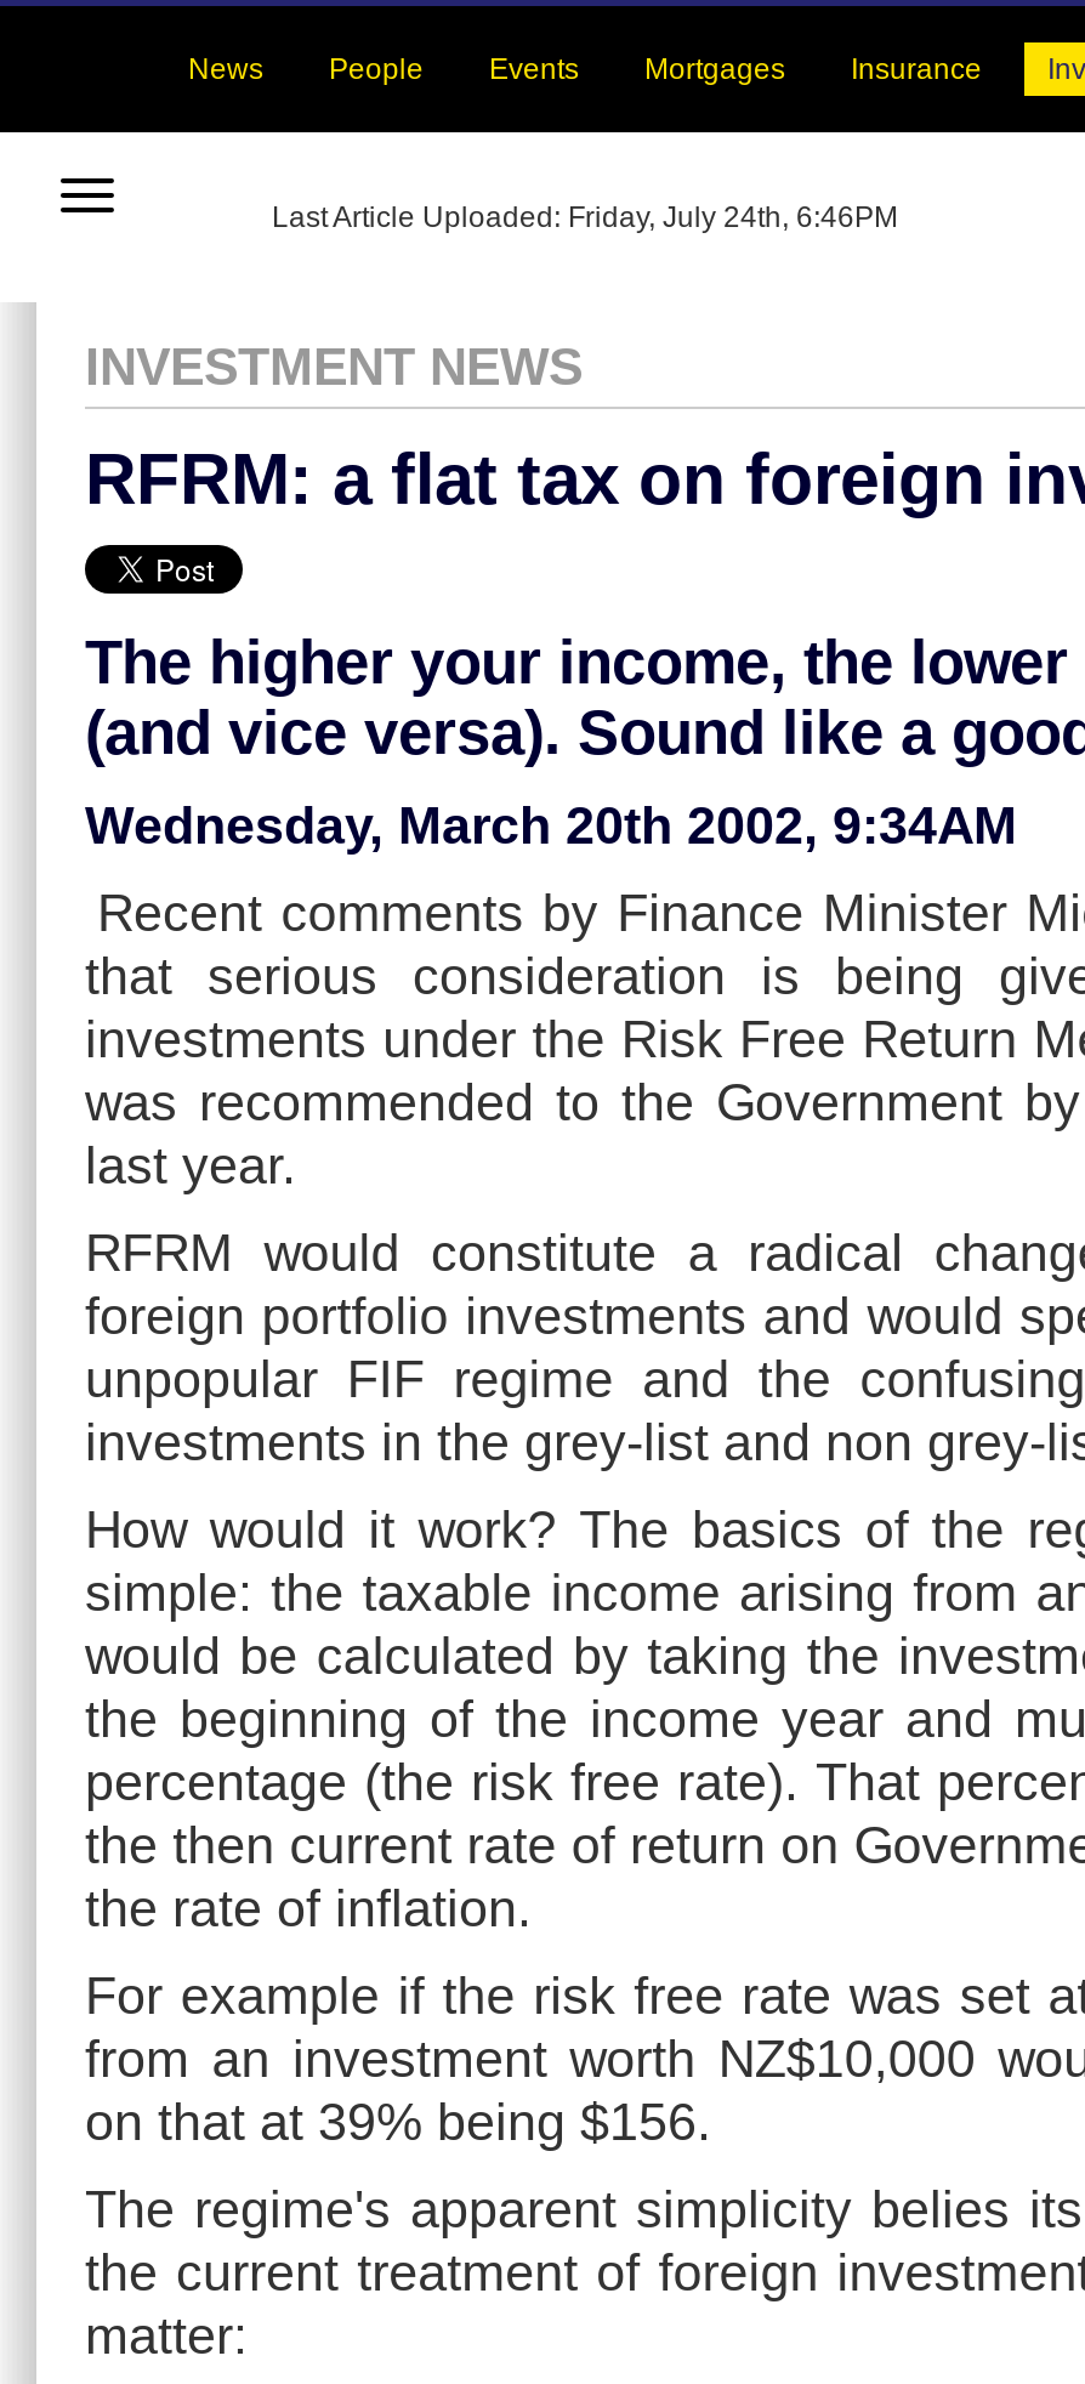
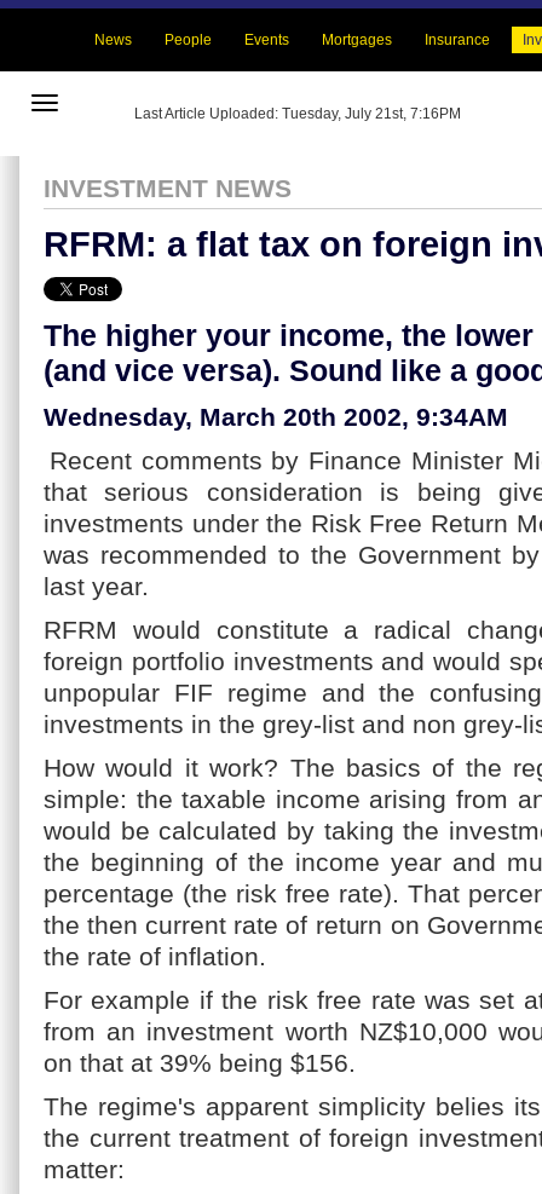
- Last Article Uploaded: Friday, July 24th, 6:46PM
+ Last Article Uploaded: Tuesday, July 21st, 7:16PM
